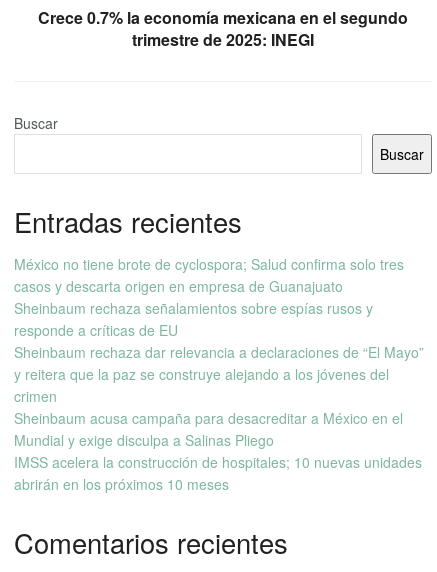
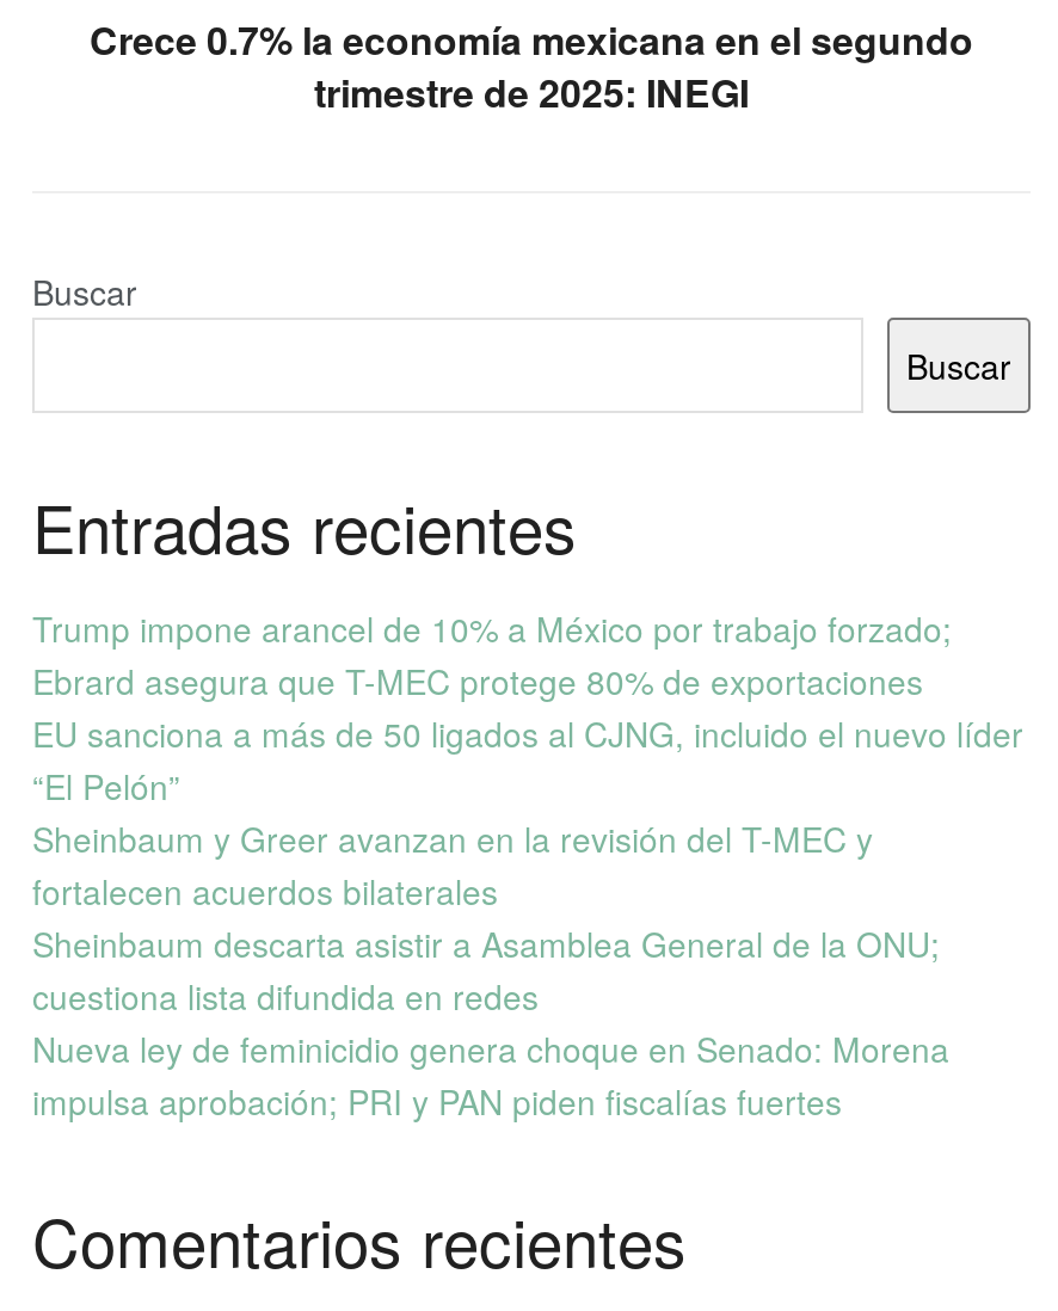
- México no tiene brote de cyclospora; Salud confirma solo tres
- casos y descarta origen en empresa de Guanajuato
- Sheinbaum rechaza señalamientos sobre espías rusos y
- responde a críticas de EU
- Sheinbaum rechaza dar relevancia a declaraciones de “El Mayo”
- y reitera que la paz se construye alejando a los jóvenes del
- crimen
- Sheinbaum acusa campaña para desacreditar a México en el
- Mundial y exige disculpa a Salinas Pliego
- IMSS acelera la construcción de hospitales; 10 nuevas unidades
- abrirán en los próximos 10 meses
+ Trump impone arancel de 10% a México por trabajo forzado;
+ Ebrard asegura que T-MEC protege 80% de exportaciones
+ EU sanciona a más de 50 ligados al CJNG, incluido el nuevo líder
+ “El Pelón”
+ Sheinbaum y Greer avanzan en la revisión del T-MEC y
+ fortalecen acuerdos bilaterales
+ Sheinbaum descarta asistir a Asamblea General de la ONU;
+ cuestiona lista difundida en redes
+ Nueva ley de feminicidio genera choque en Senado: Morena
+ impulsa aprobación; PRI y PAN piden fiscalías fuertes
